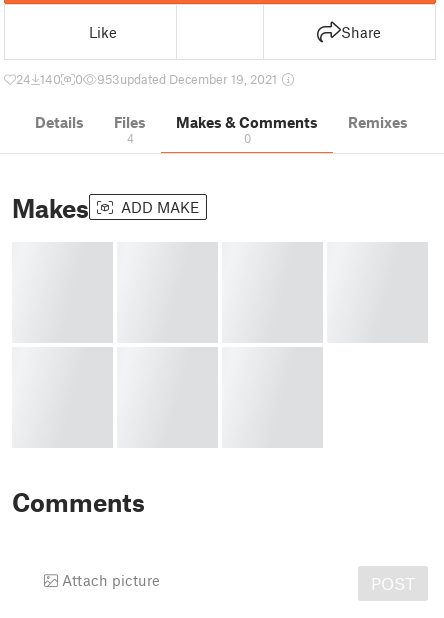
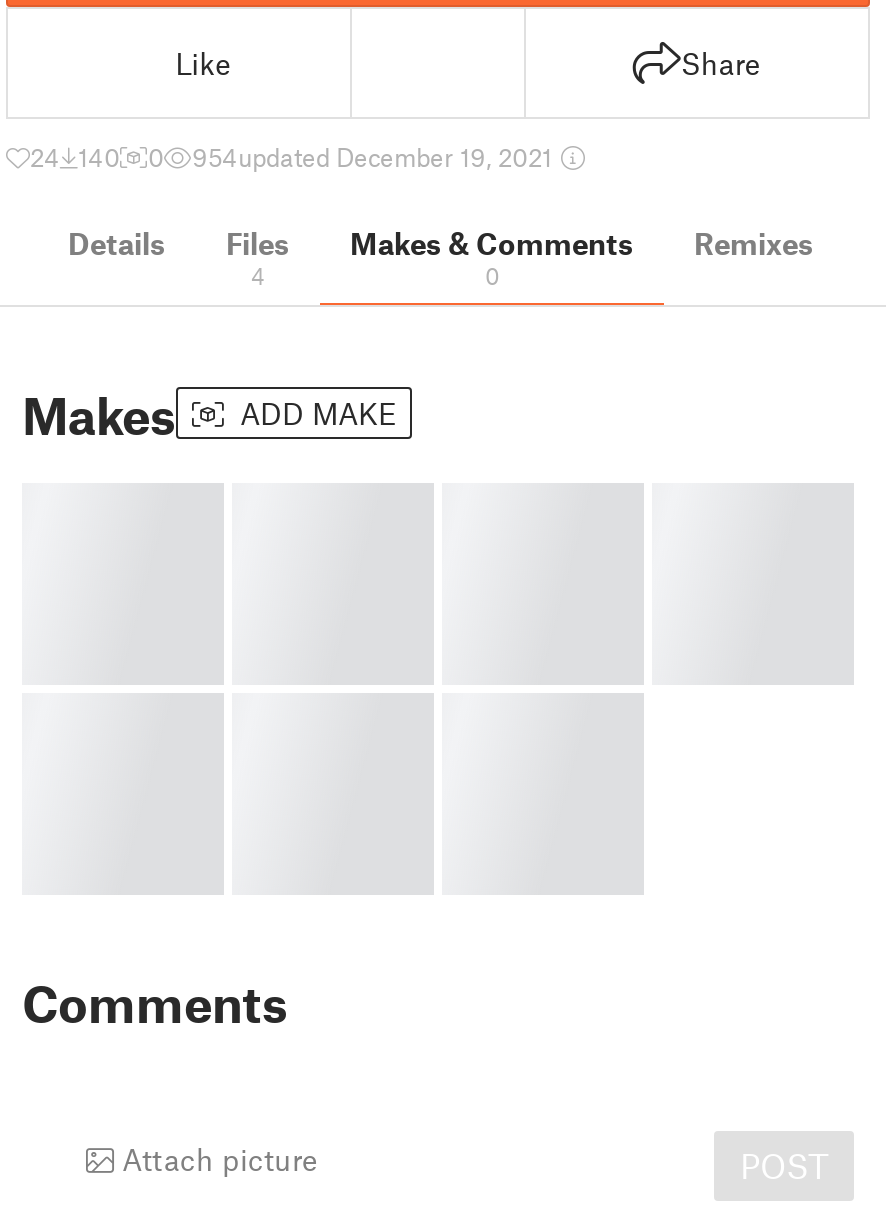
- 953updated December 19, 2021
+ 954updated December 19, 2021
